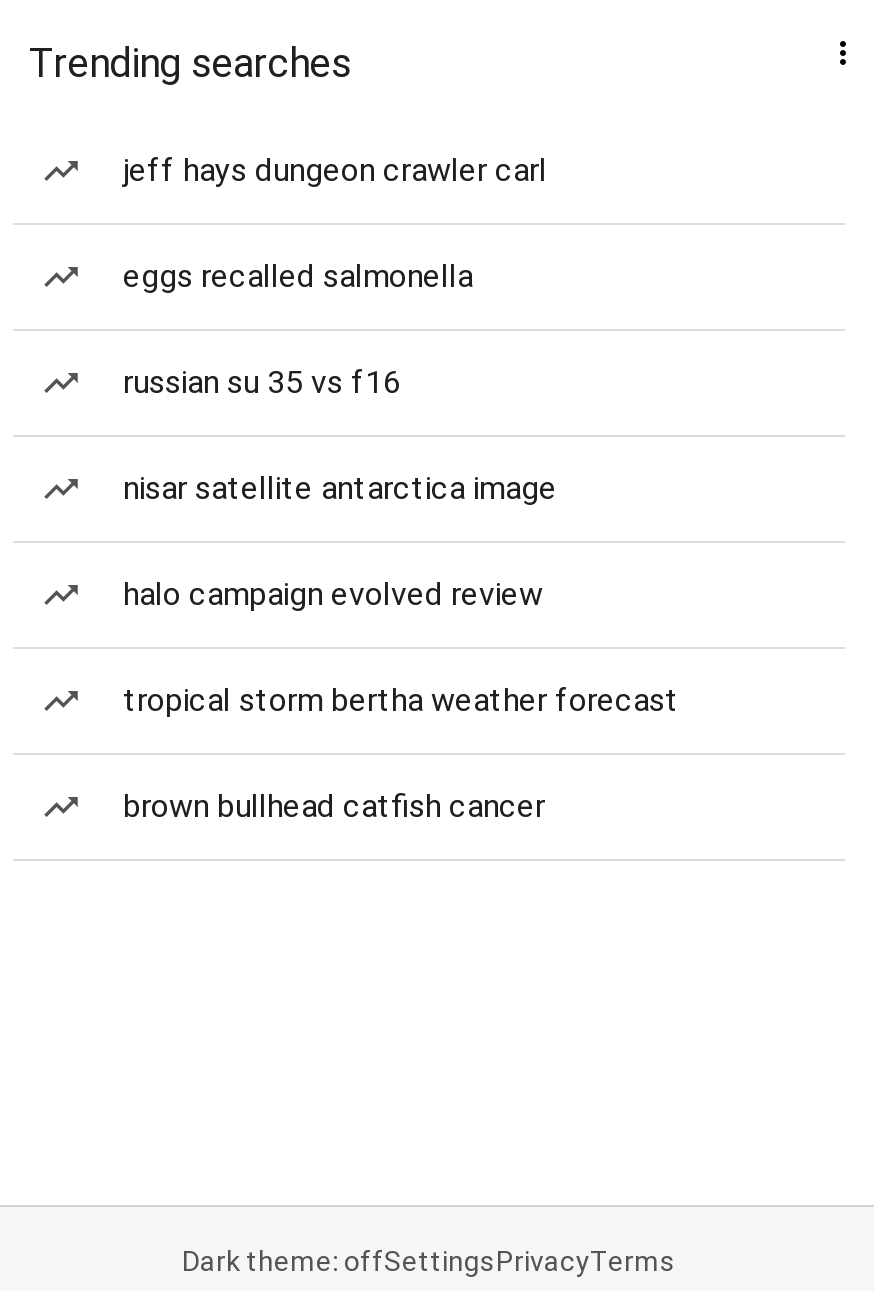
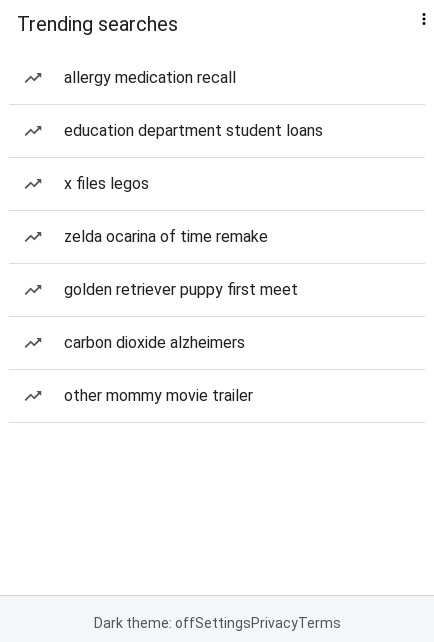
- jeff hays dungeon crawler carl
+ allergy medication recall

- eggs recalled salmonella
+ education department student loans

- russian su 35 vs f16
+ x files legos

- nisar satellite antarctica image
+ zelda ocarina of time remake

- halo campaign evolved review
+ golden retriever puppy first meet

- tropical storm bertha weather forecast
+ carbon dioxide alzheimers

- brown bullhead catfish cancer
+ other mommy movie trailer
